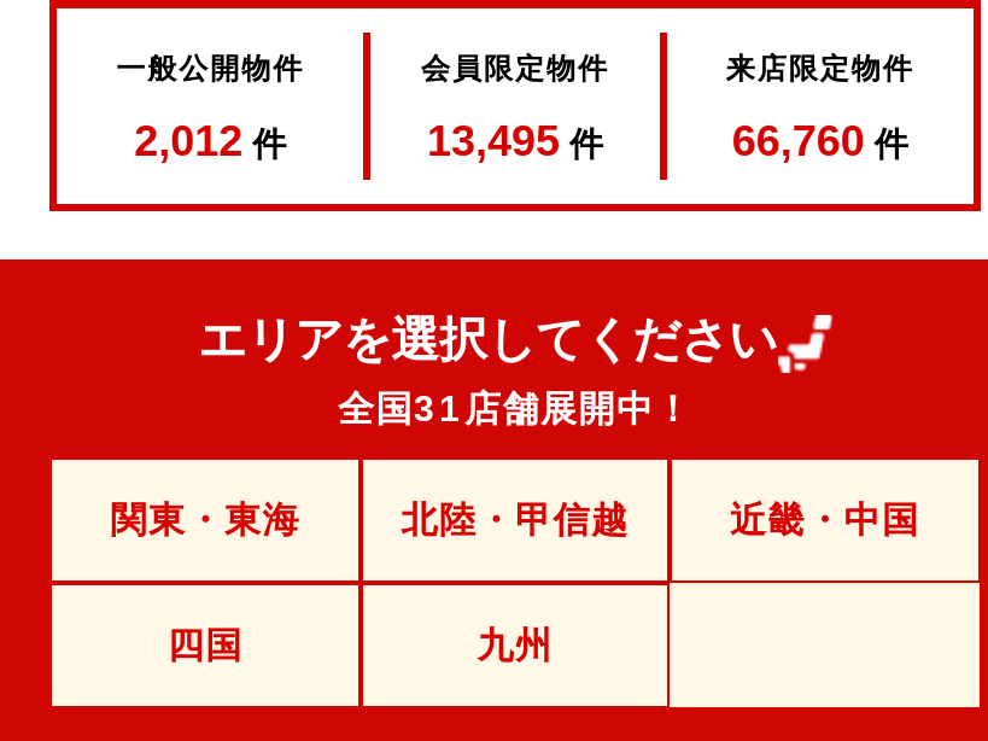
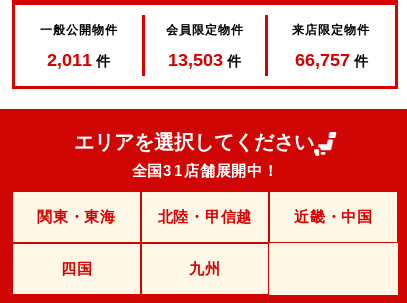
- 2,012 件
+ 2,011 件

- 13,495 件
+ 13,503 件

- 66,760 件
+ 66,757 件
